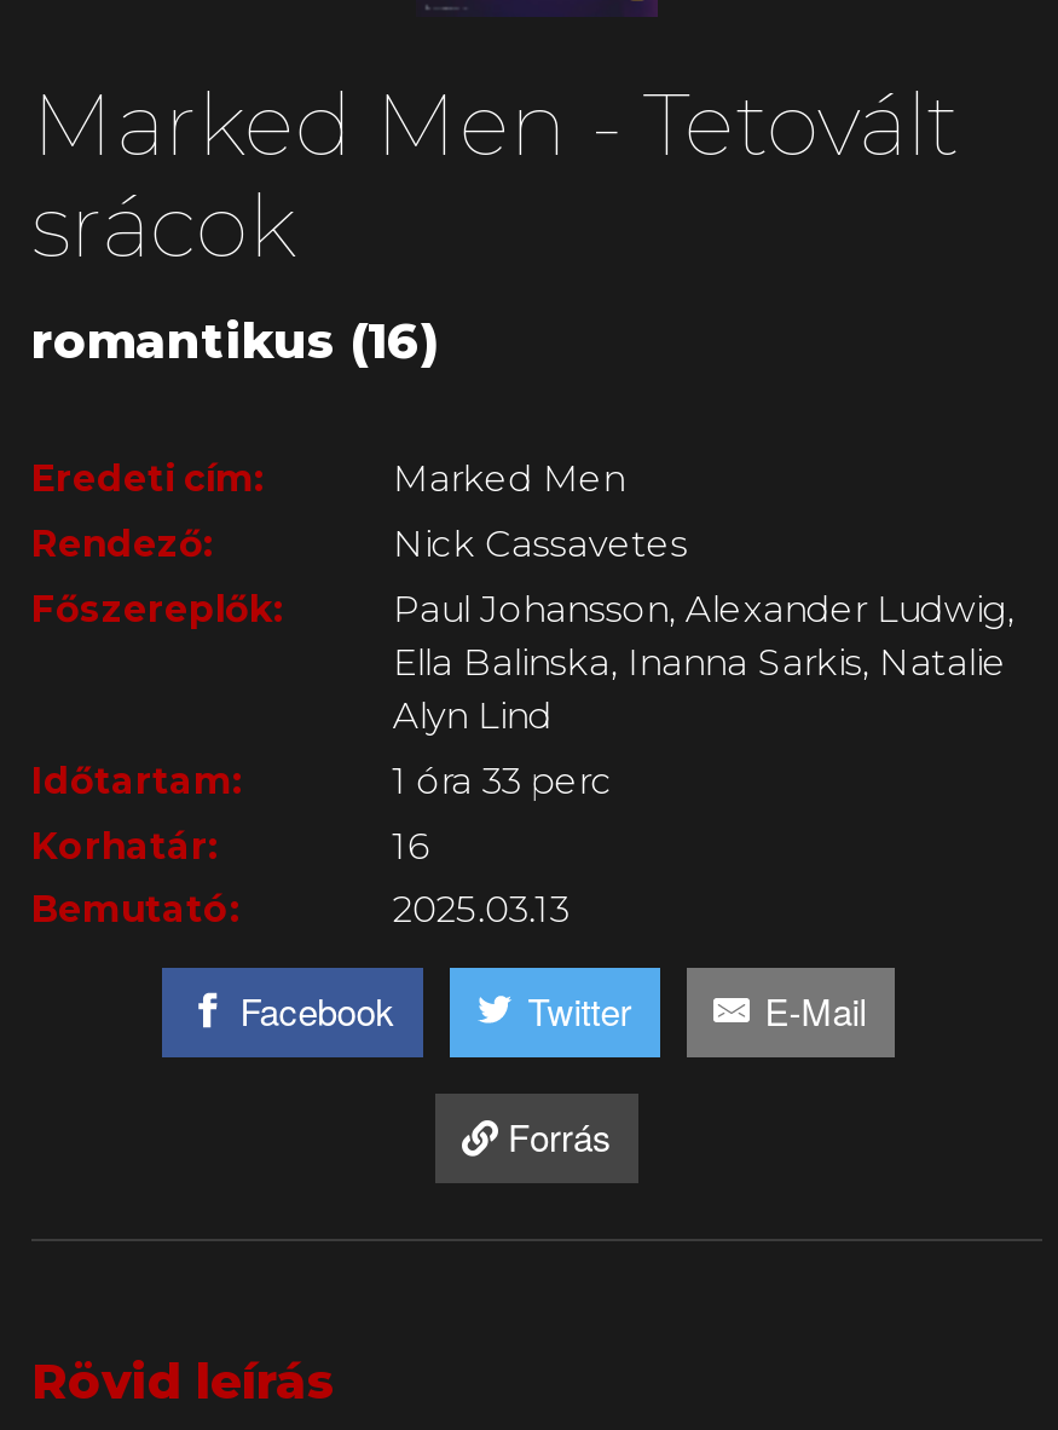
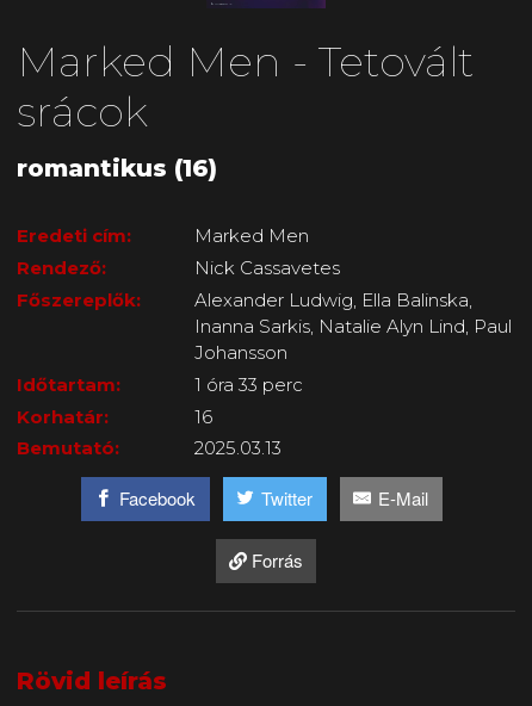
- Paul Johansson, Alexander Ludwig,
- Ella Balinska, Inanna Sarkis, Natalie
- Alyn Lind
+ Alexander Ludwig, Ella Balinska,
+ Inanna Sarkis, Natalie Alyn Lind, Paul
+ Johansson
